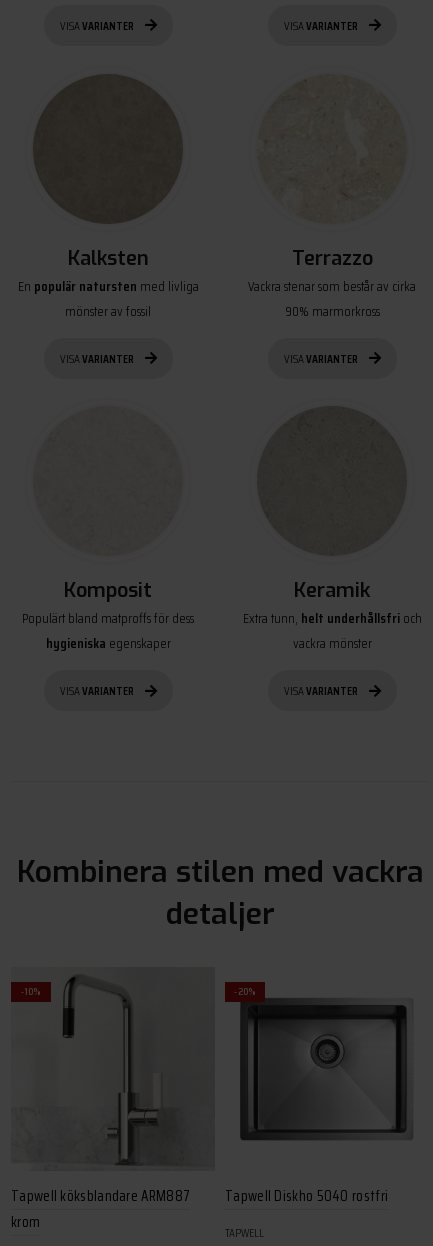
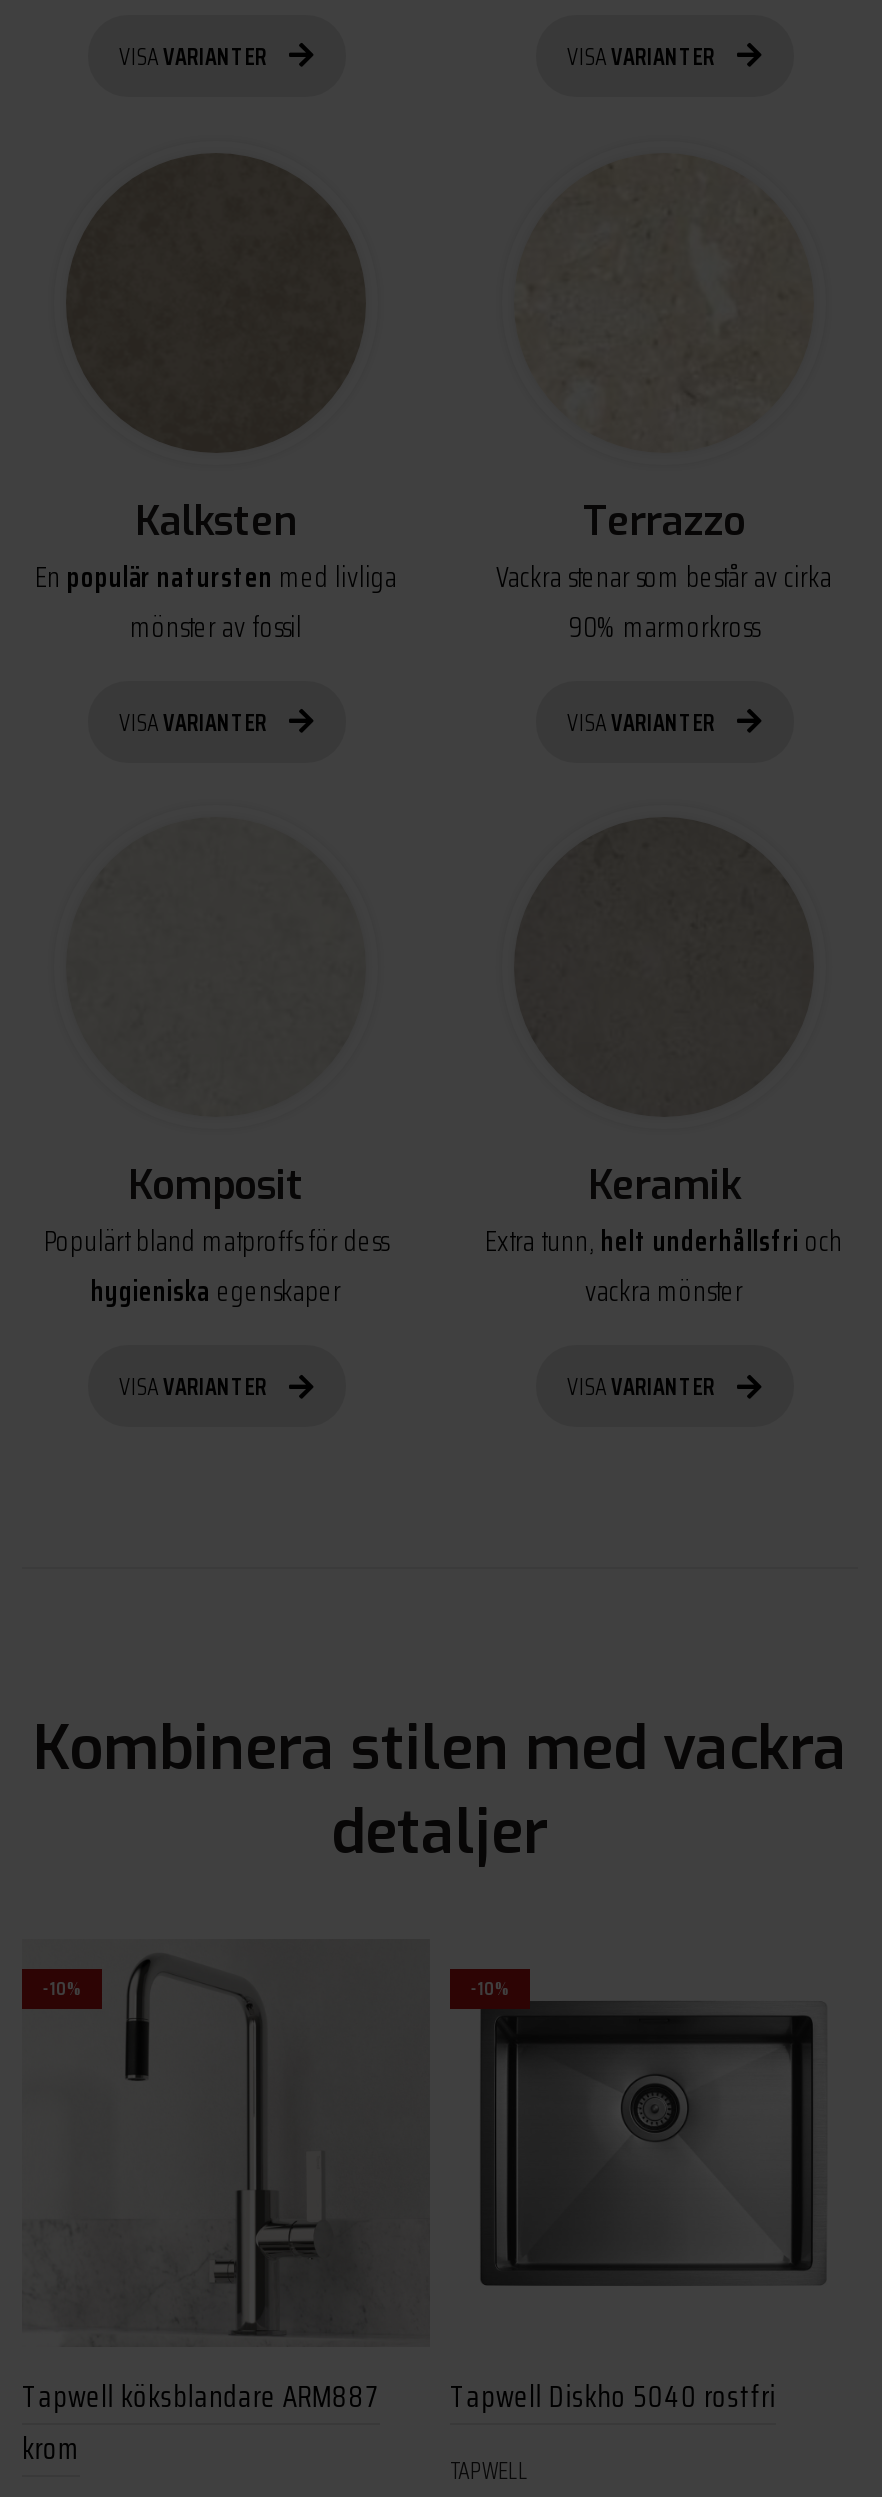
- -20%
+ -10%
